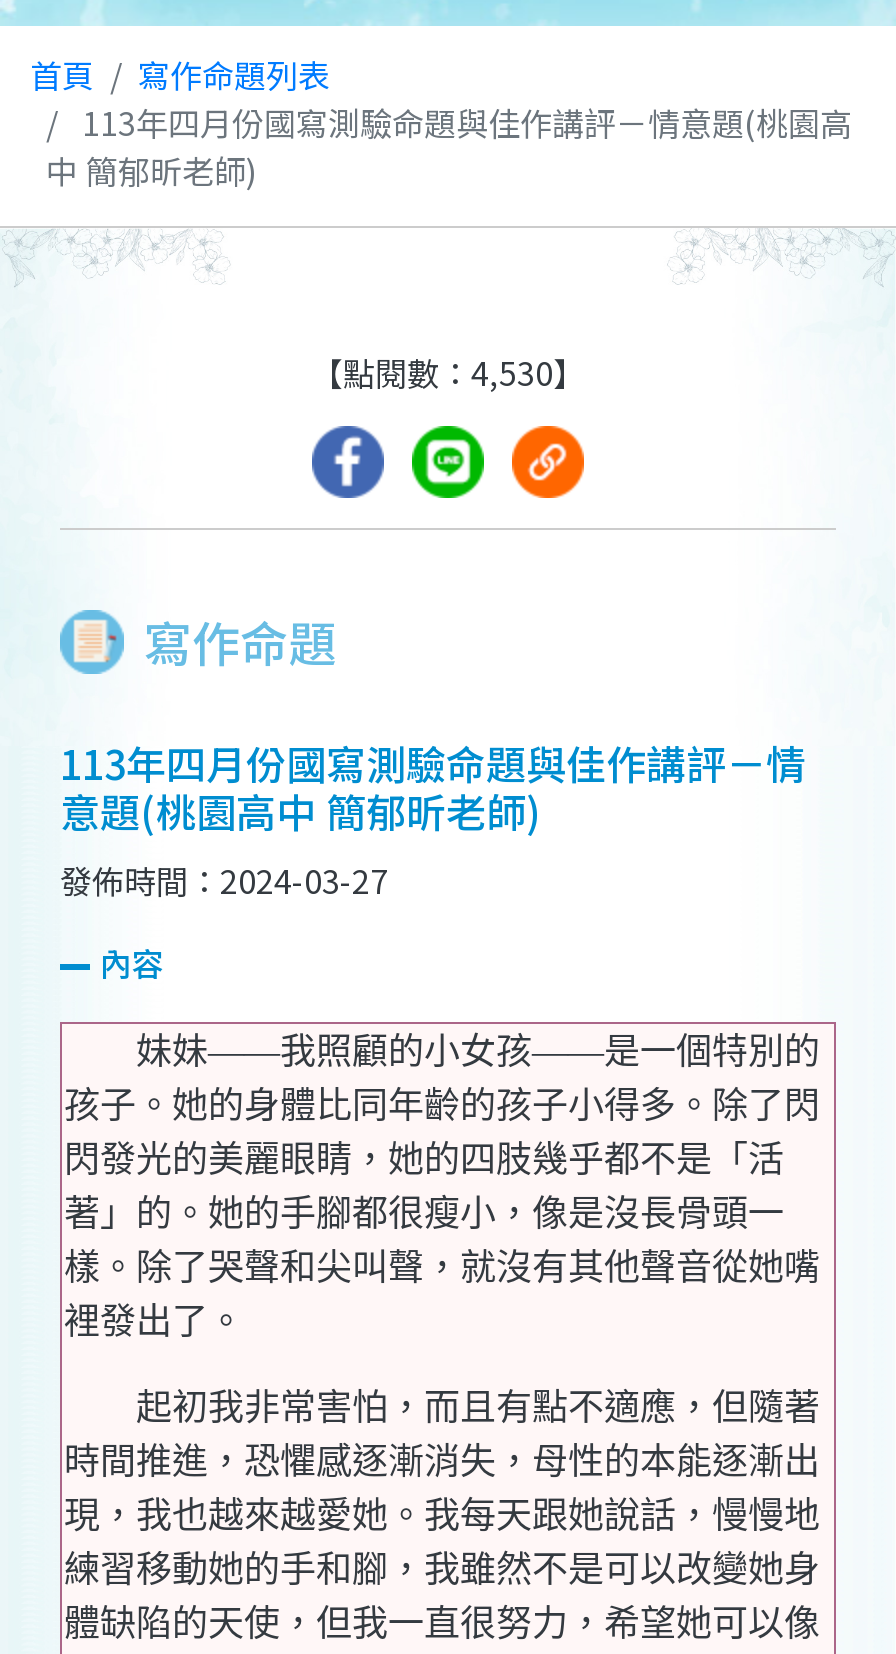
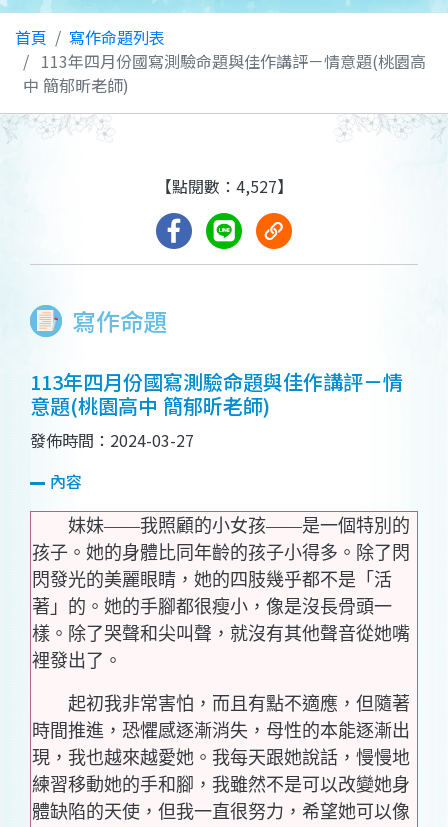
- 【點閱數：4,530】
+ 【點閱數：4,527】
